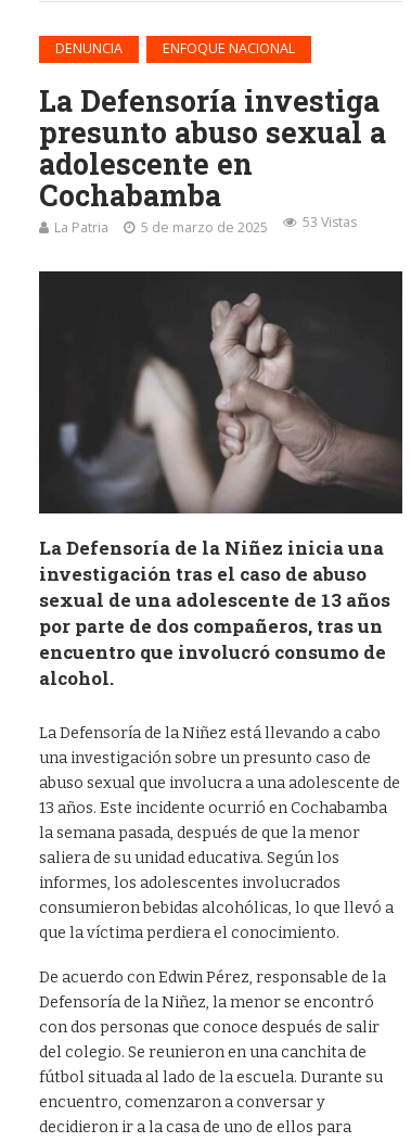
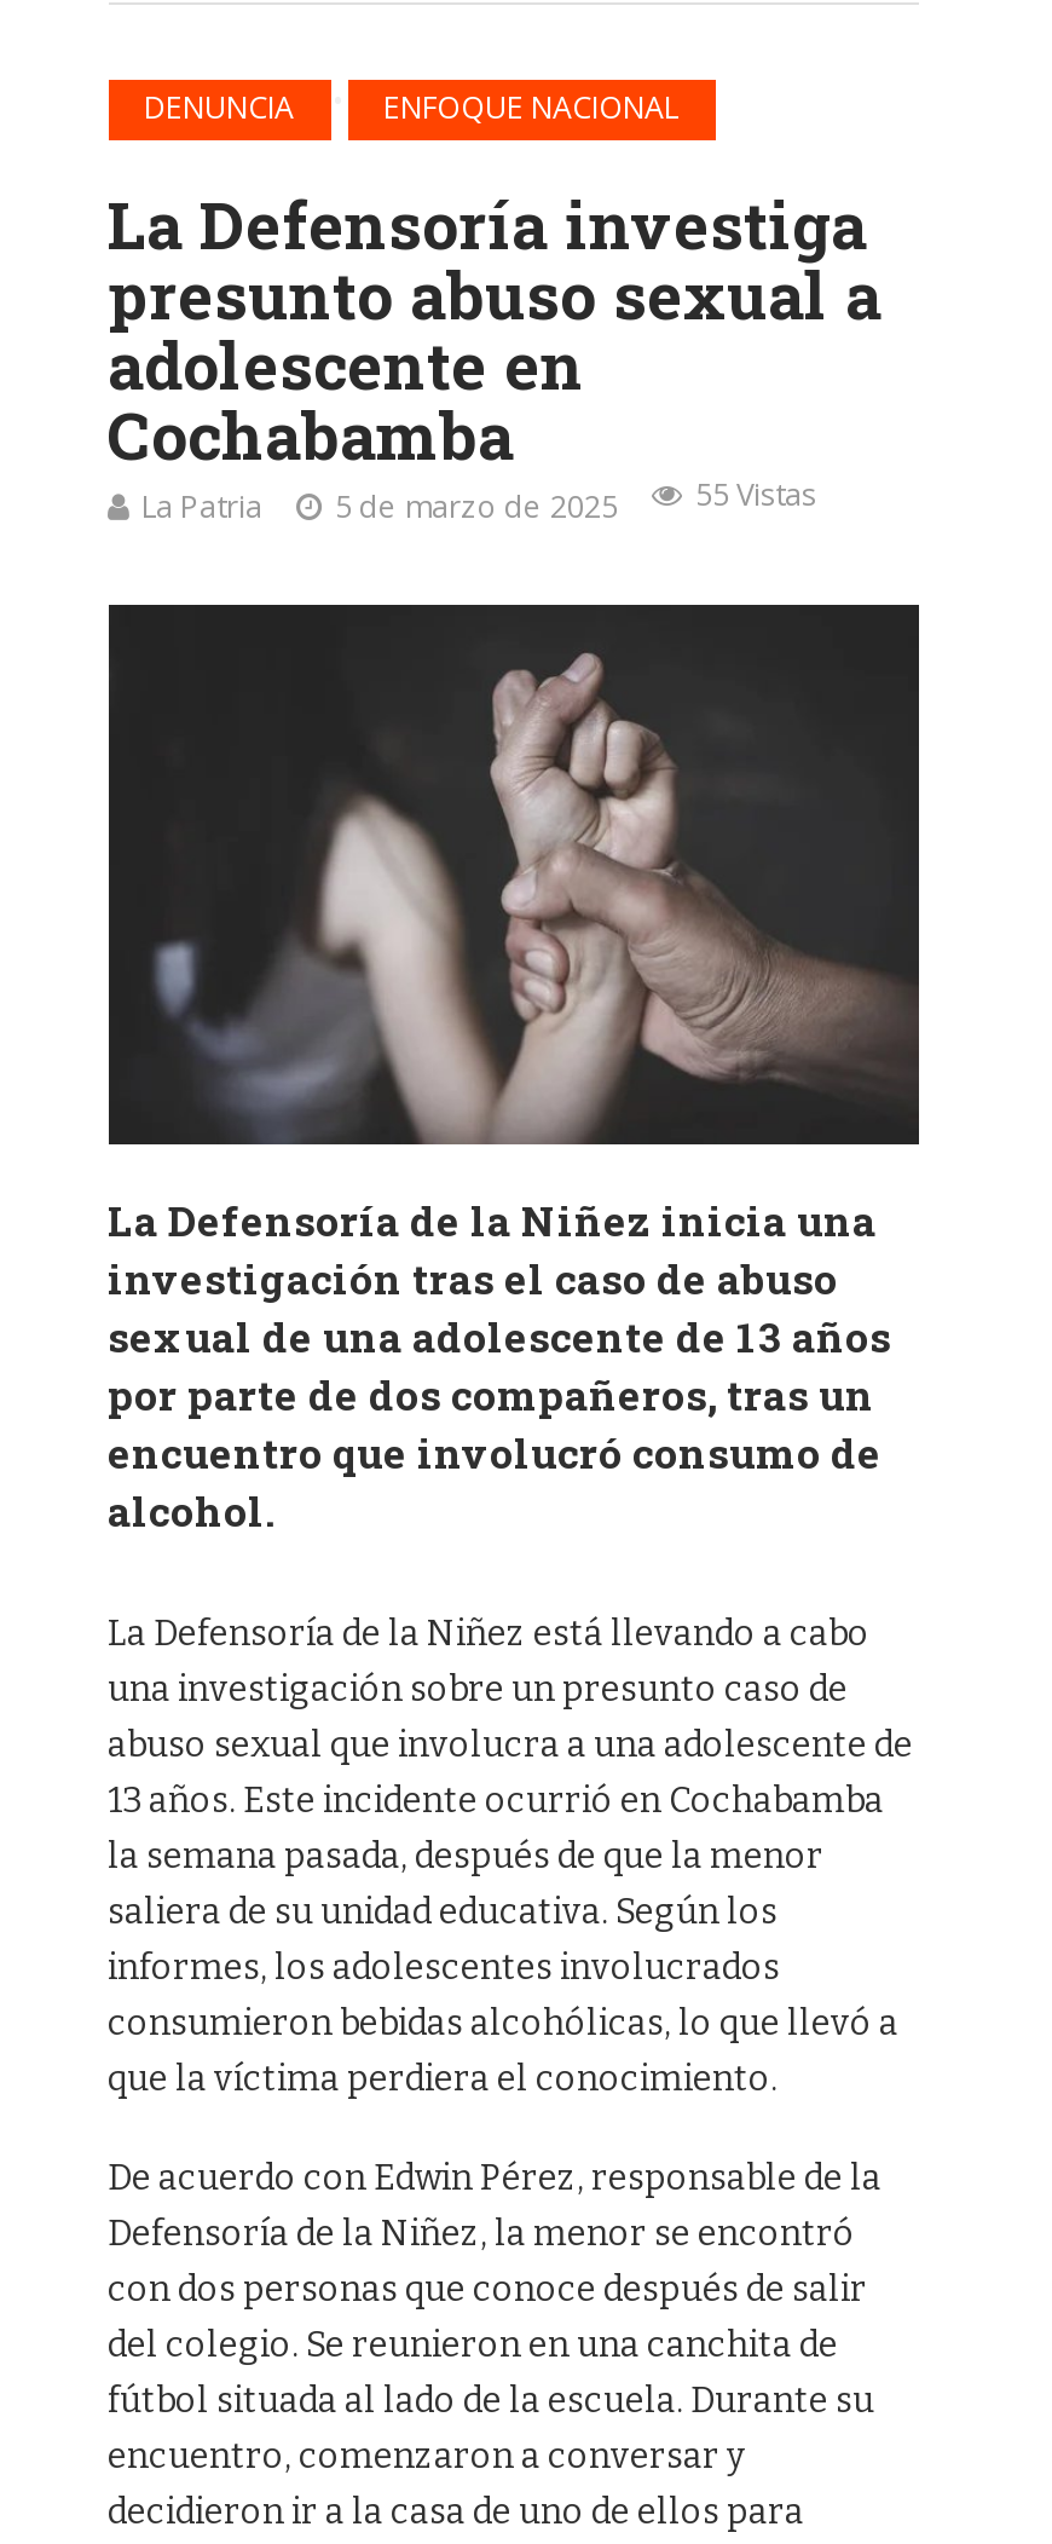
- La Patria 5 de marzo de 2025 53 Vistas
+ La Patria 5 de marzo de 2025 55 Vistas
